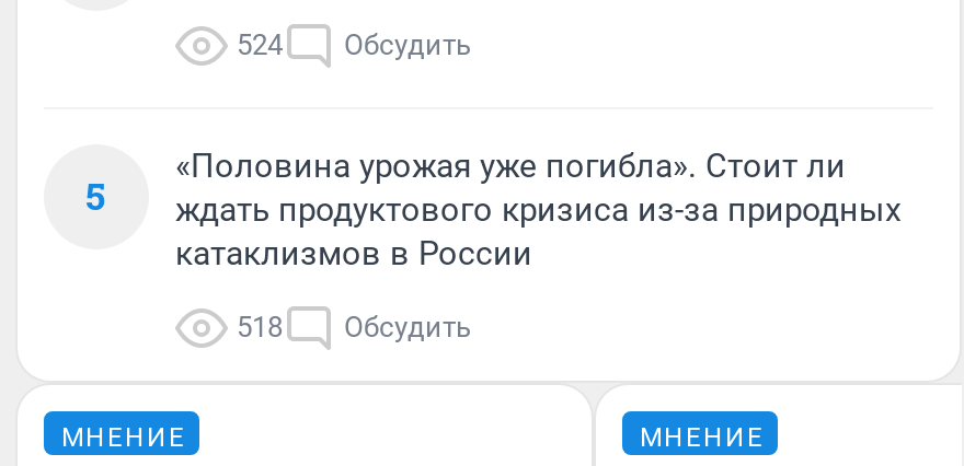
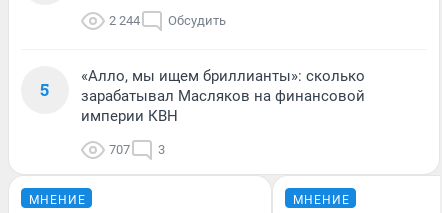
- 524 Обсудить
+ 2 244 Обсудить

- «Половина урожая уже погибла». Стоит ли
- ждать продуктового кризиса из-за природных
- катаклизмов в России
+ «Алло, мы ищем бриллианты»: сколько
+ зарабатывал Масляков на финансовой
+ империи КВН

- 518
- Обсудить
+ 707
+ 3
